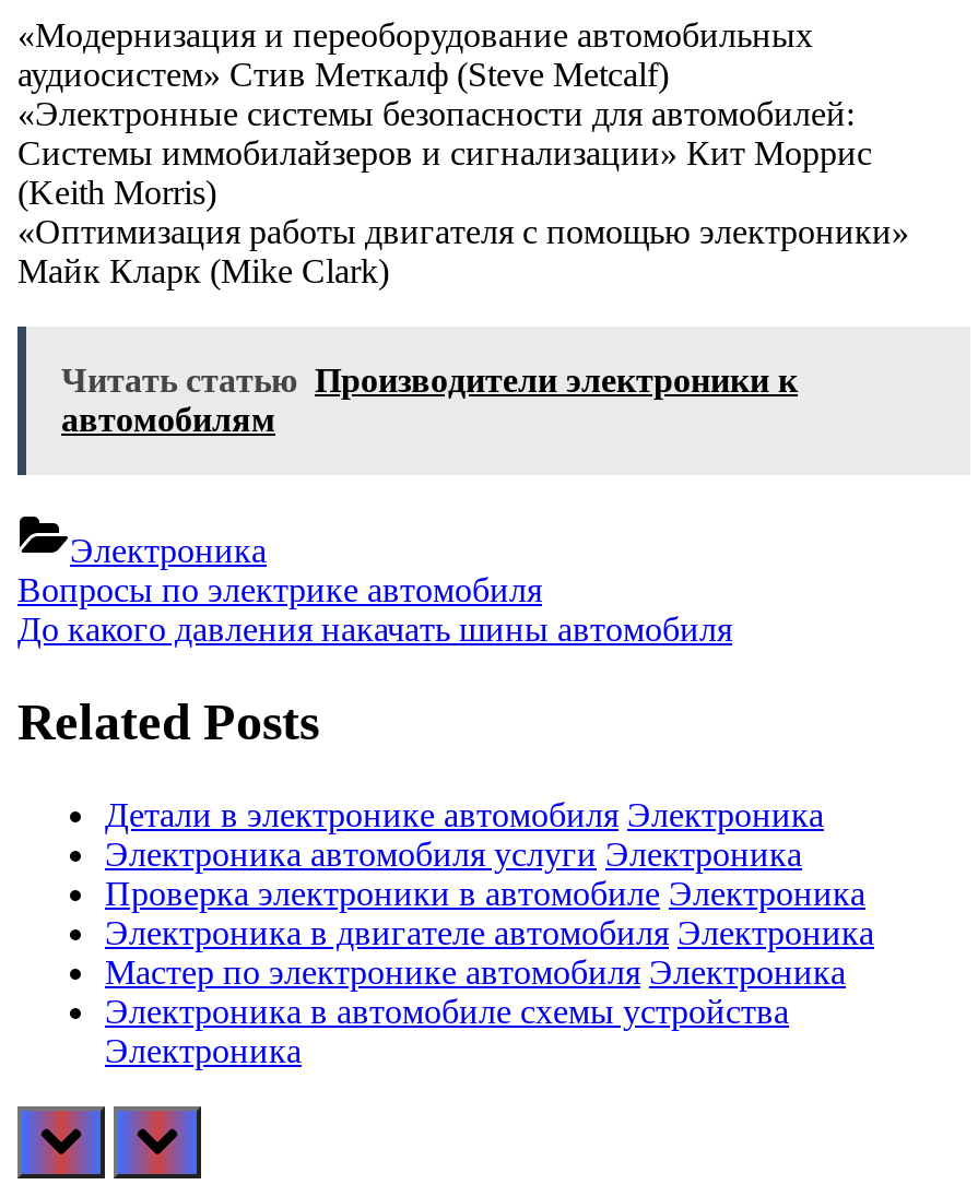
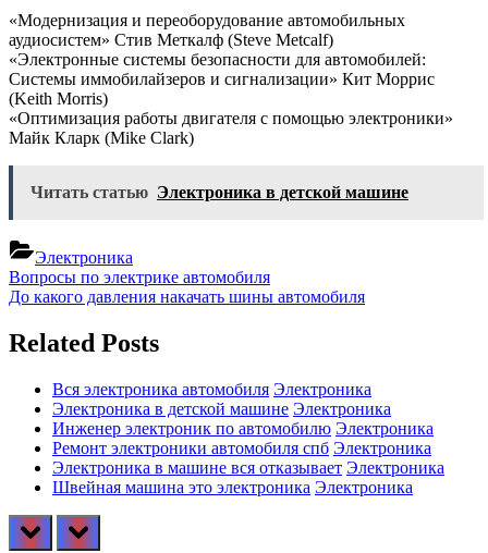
- Читать статью Производители электроники к
- автомобилям
+ Читать статью Электроника в детской машине

- Детали в электронике автомобиля Электроника
- Электроника автомобиля услуги Электроника
- Проверка электроники в автомобиле Электроника
- Электроника в двигателе автомобиля Электроника
- Мастер по электронике автомобиля Электроника
- Электроника в автомобиле схемы устройства
- Электроника
+ Вся электроника автомобиля Электроника
+ Электроника в детской машине Электроника
+ Инженер электроник по автомобилю Электроника
+ Ремонт электроники автомобиля спб Электроника
+ Электроника в машине вся отказывает Электроника
+ Швейная машина это электроника Электроника
